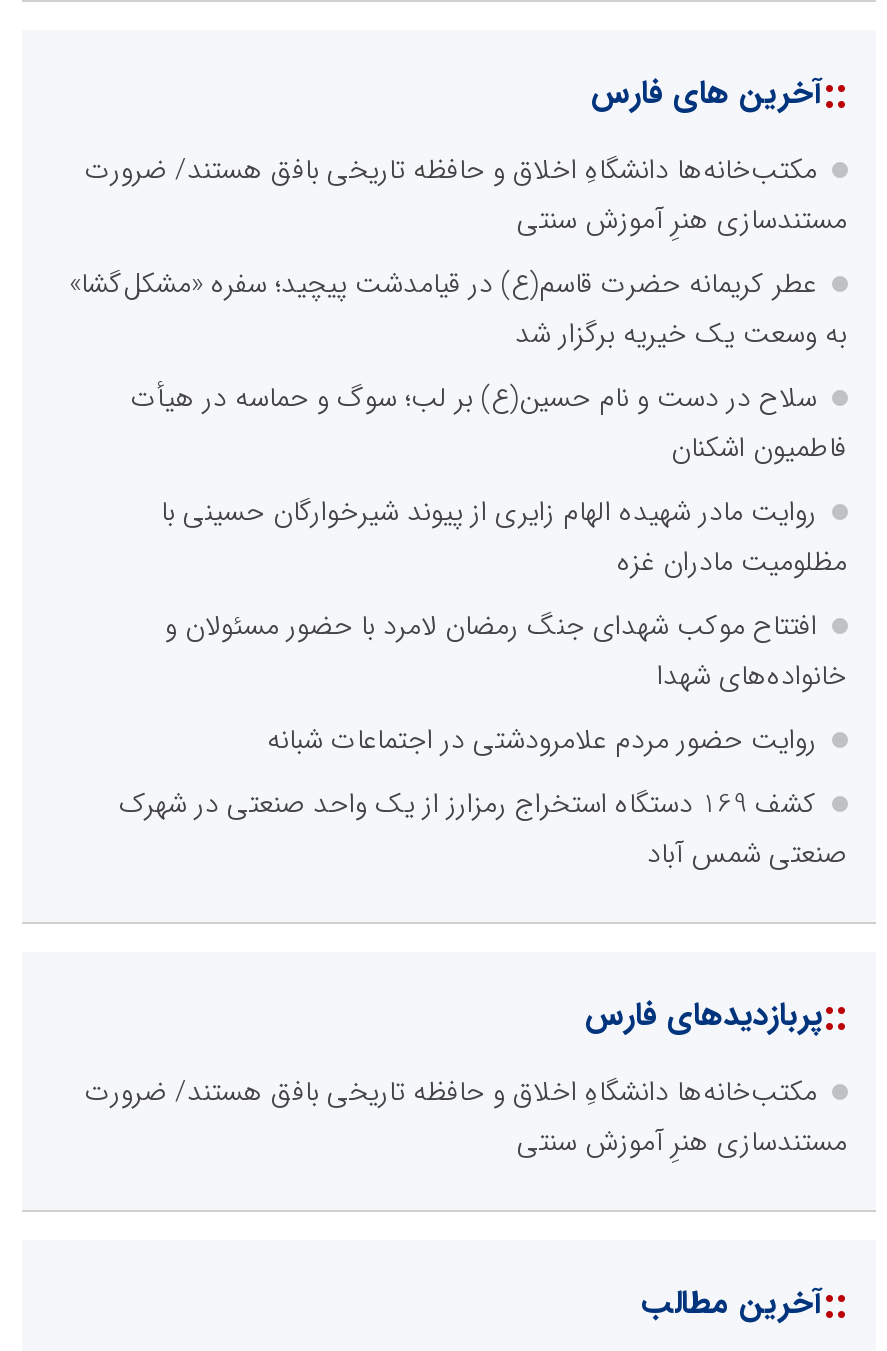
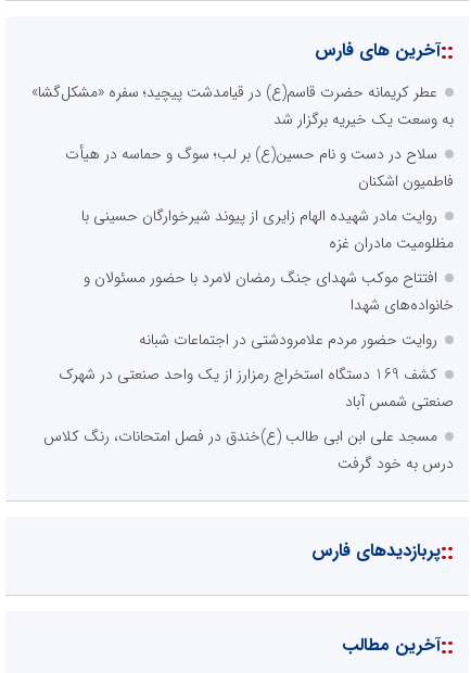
- مکتب‌خانه‌ها دانشگاهِ اخلاق و حافظه تاریخی بافق هستند/ ضرورت
- مستندسازی هنرِ آموزش سنتی

+ مسجد علی ابن ابی طالب (ع)خندق در فصل امتحانات، رنگ کلاس
+ درس به خود گرفت

- مکتب‌خانه‌ها دانشگاهِ اخلاق و حافظه تاریخی بافق هستند/ ضرورت
- مستندسازی هنرِ آموزش سنتی
